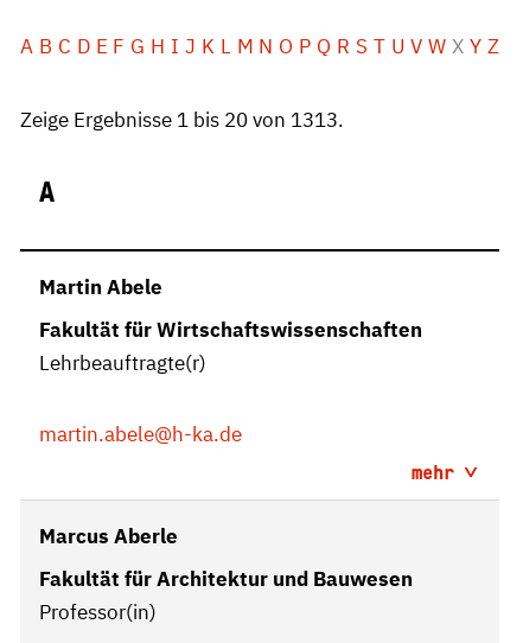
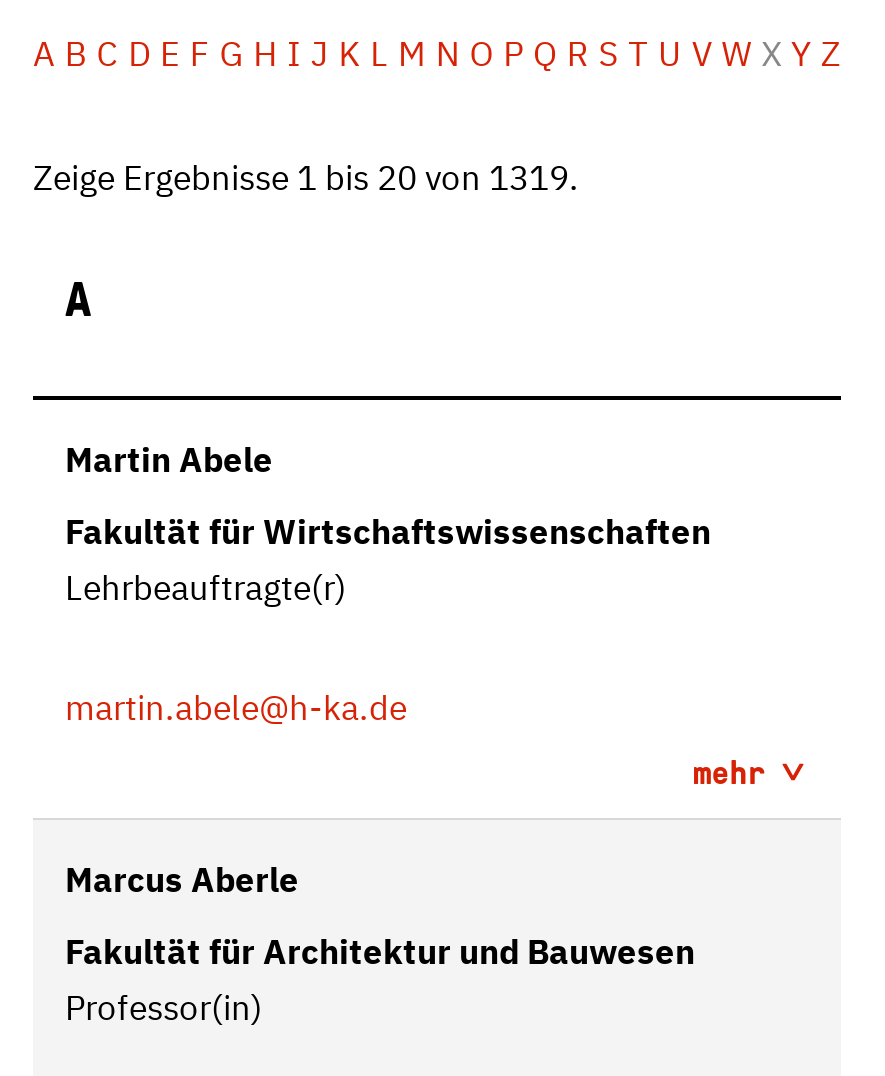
- Zeige Ergebnisse 1 bis 20 von 1313.
+ Zeige Ergebnisse 1 bis 20 von 1319.
